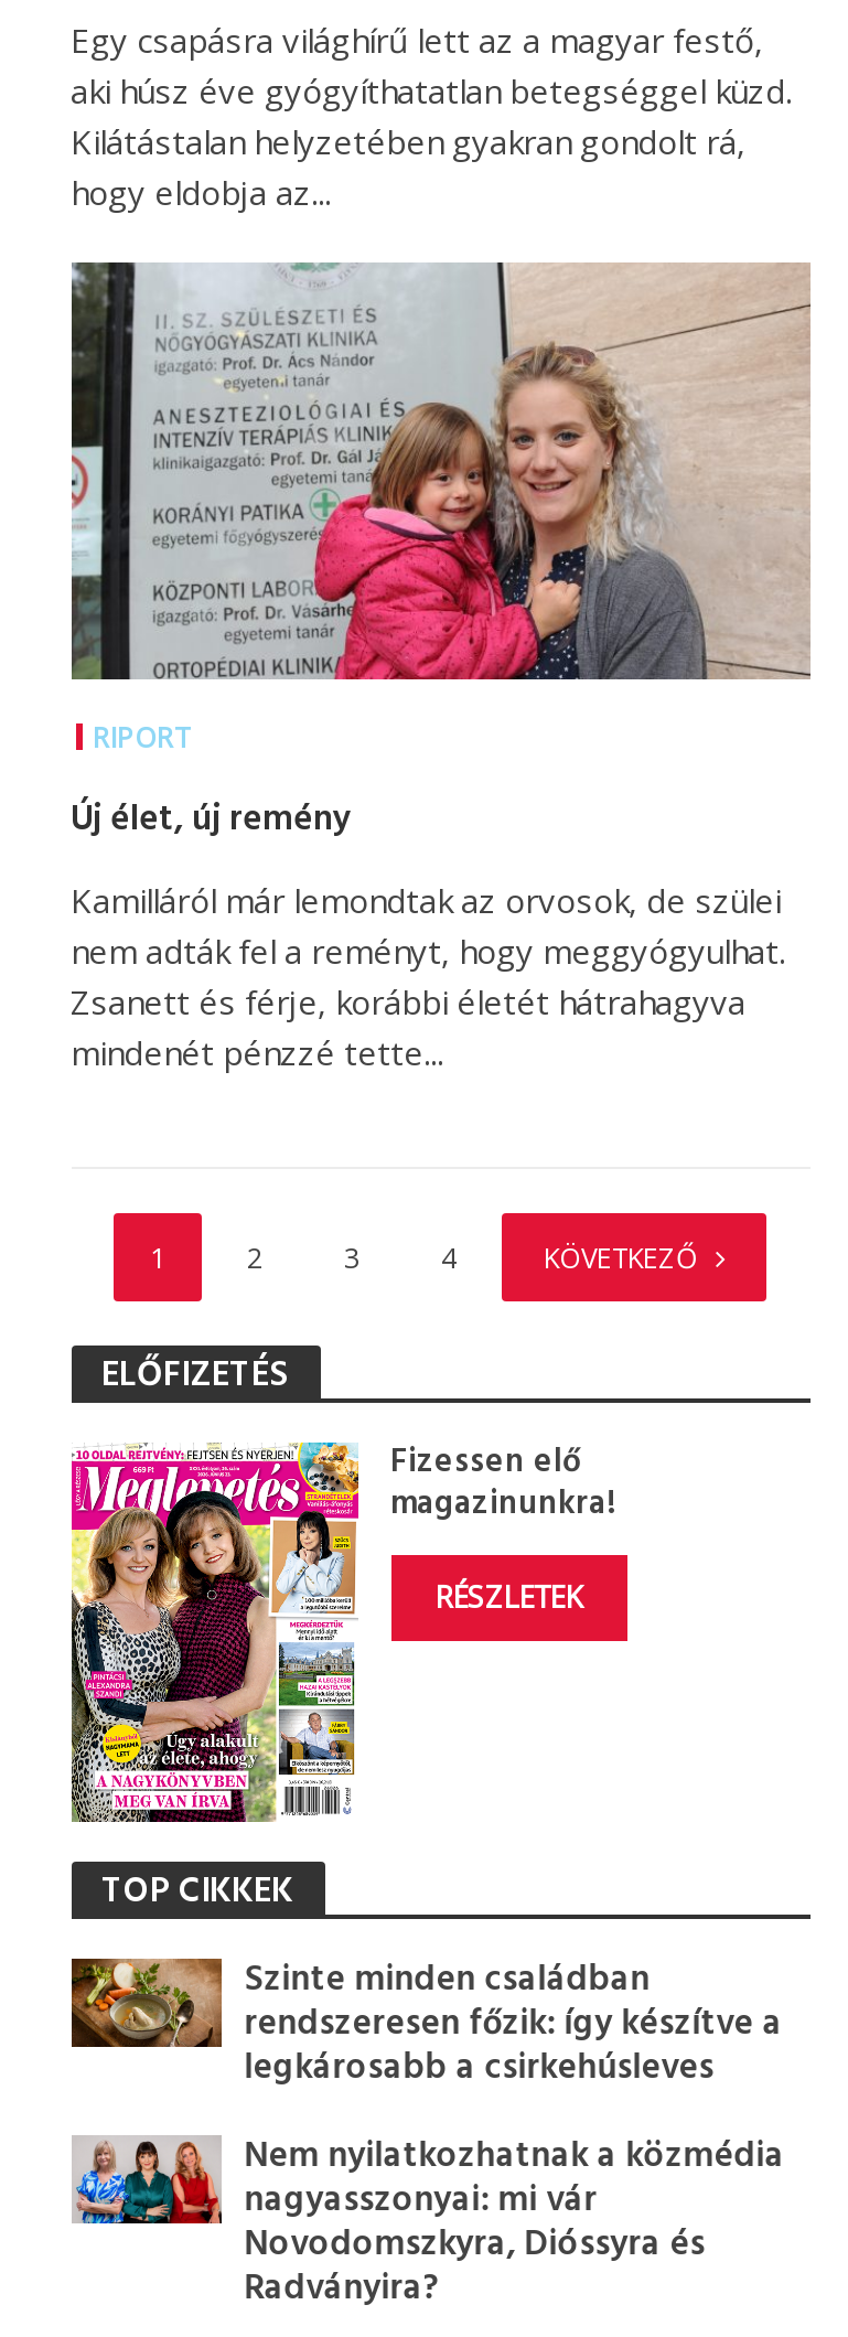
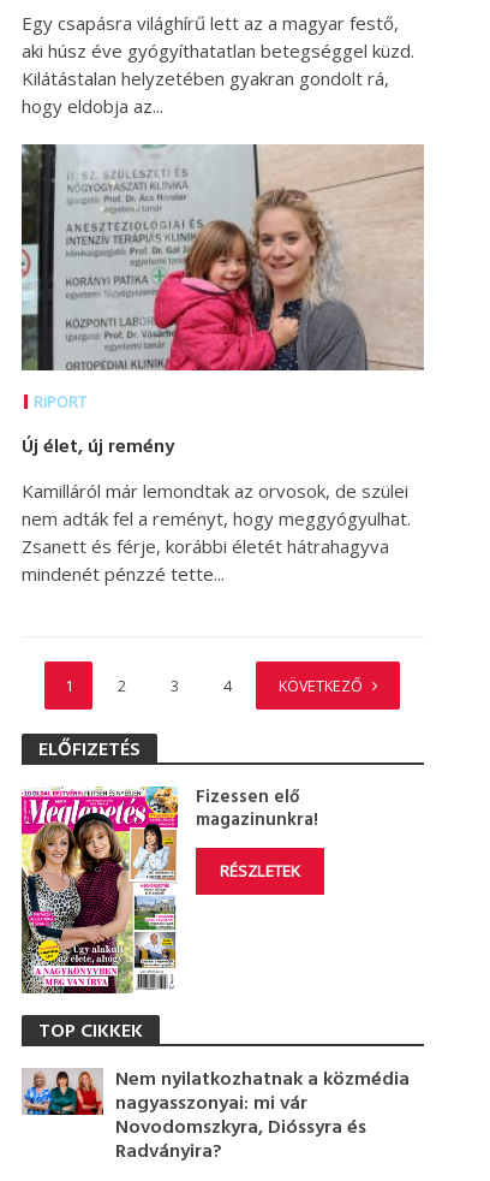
- [image]
- Szinte minden családban
- rendszeresen főzik: így készítve a
- legkárosabb a csirkehúsleves
